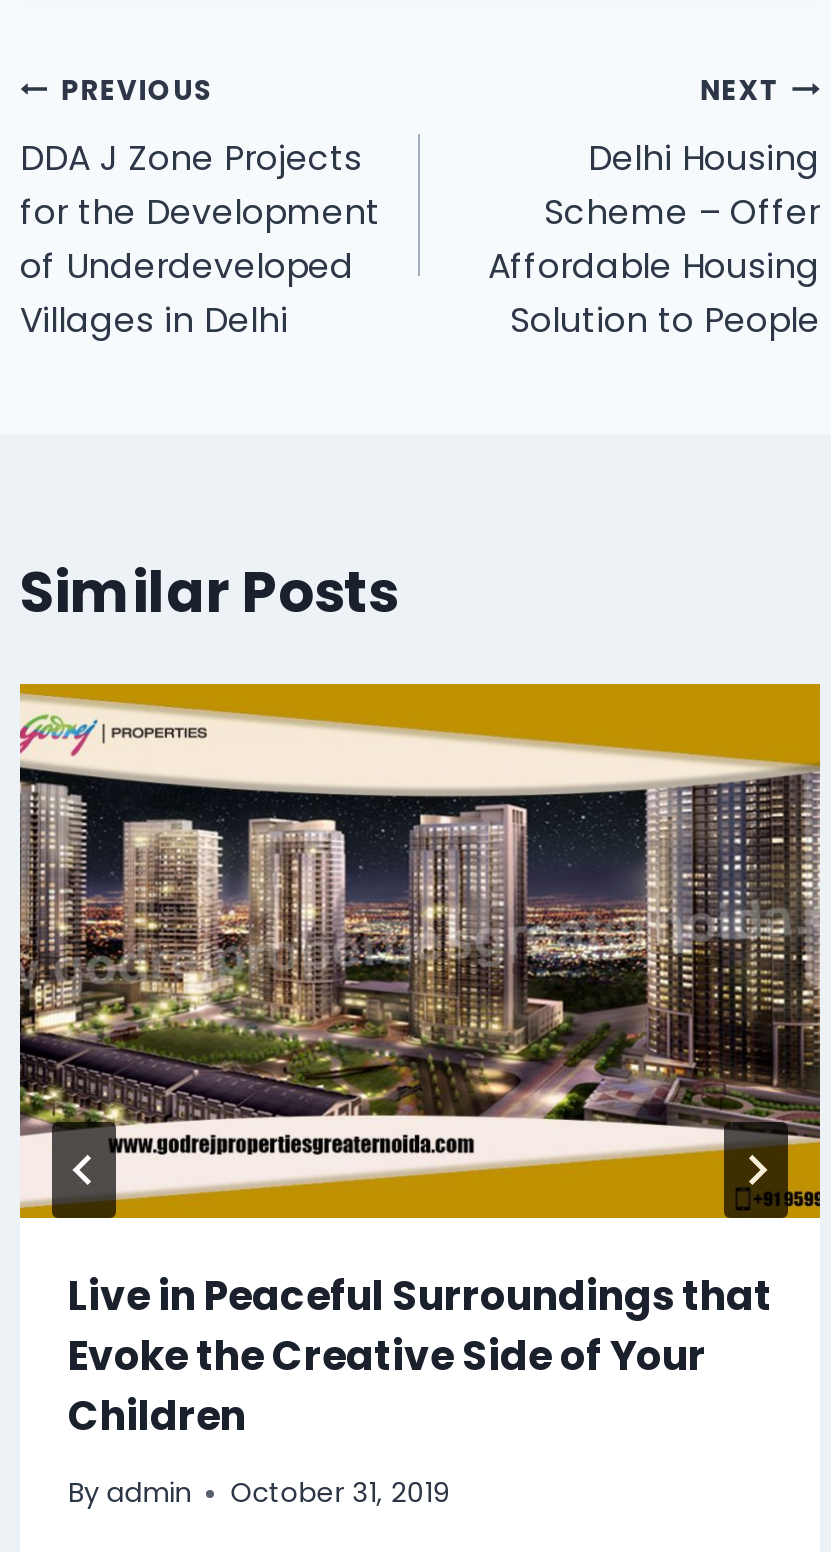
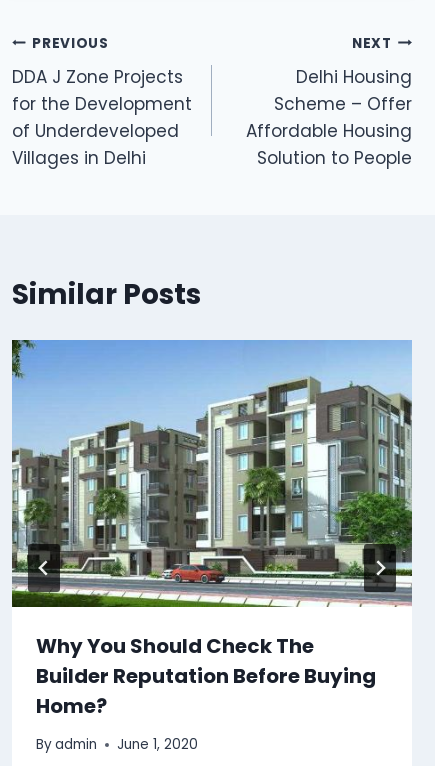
- [image]
- Live in Peaceful Surroundings that
- Evoke the Creative Side of Your
- Children
+ [image]
+ Why You Should Check The
+ Builder Reputation Before Buying
+ Home?

- By admin October 31, 2019
+ By admin June 1, 2020
